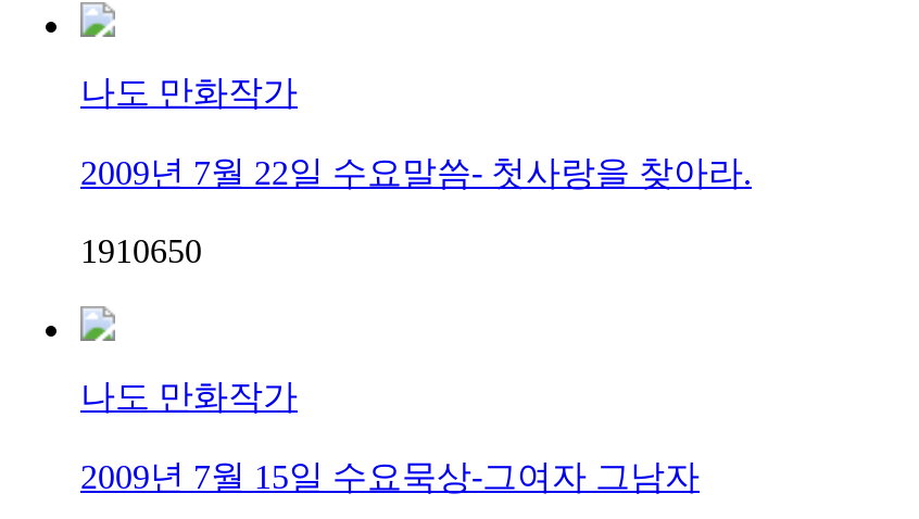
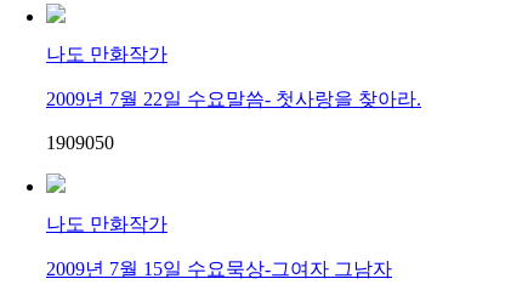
- 1910650
+ 1909050
